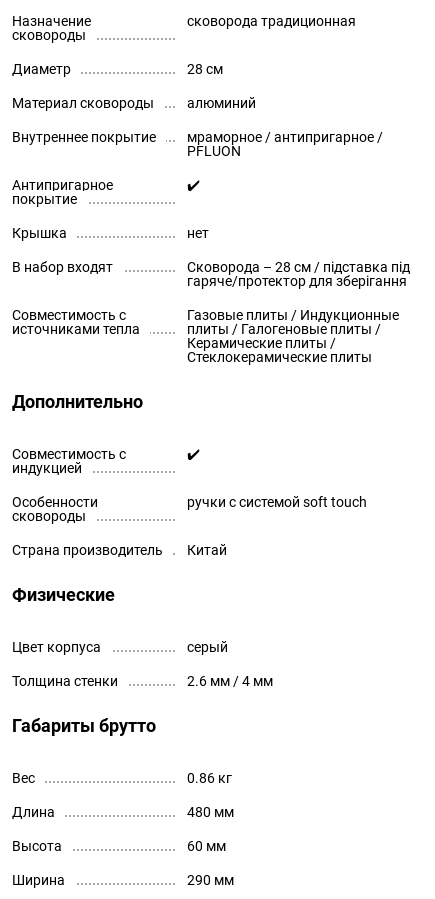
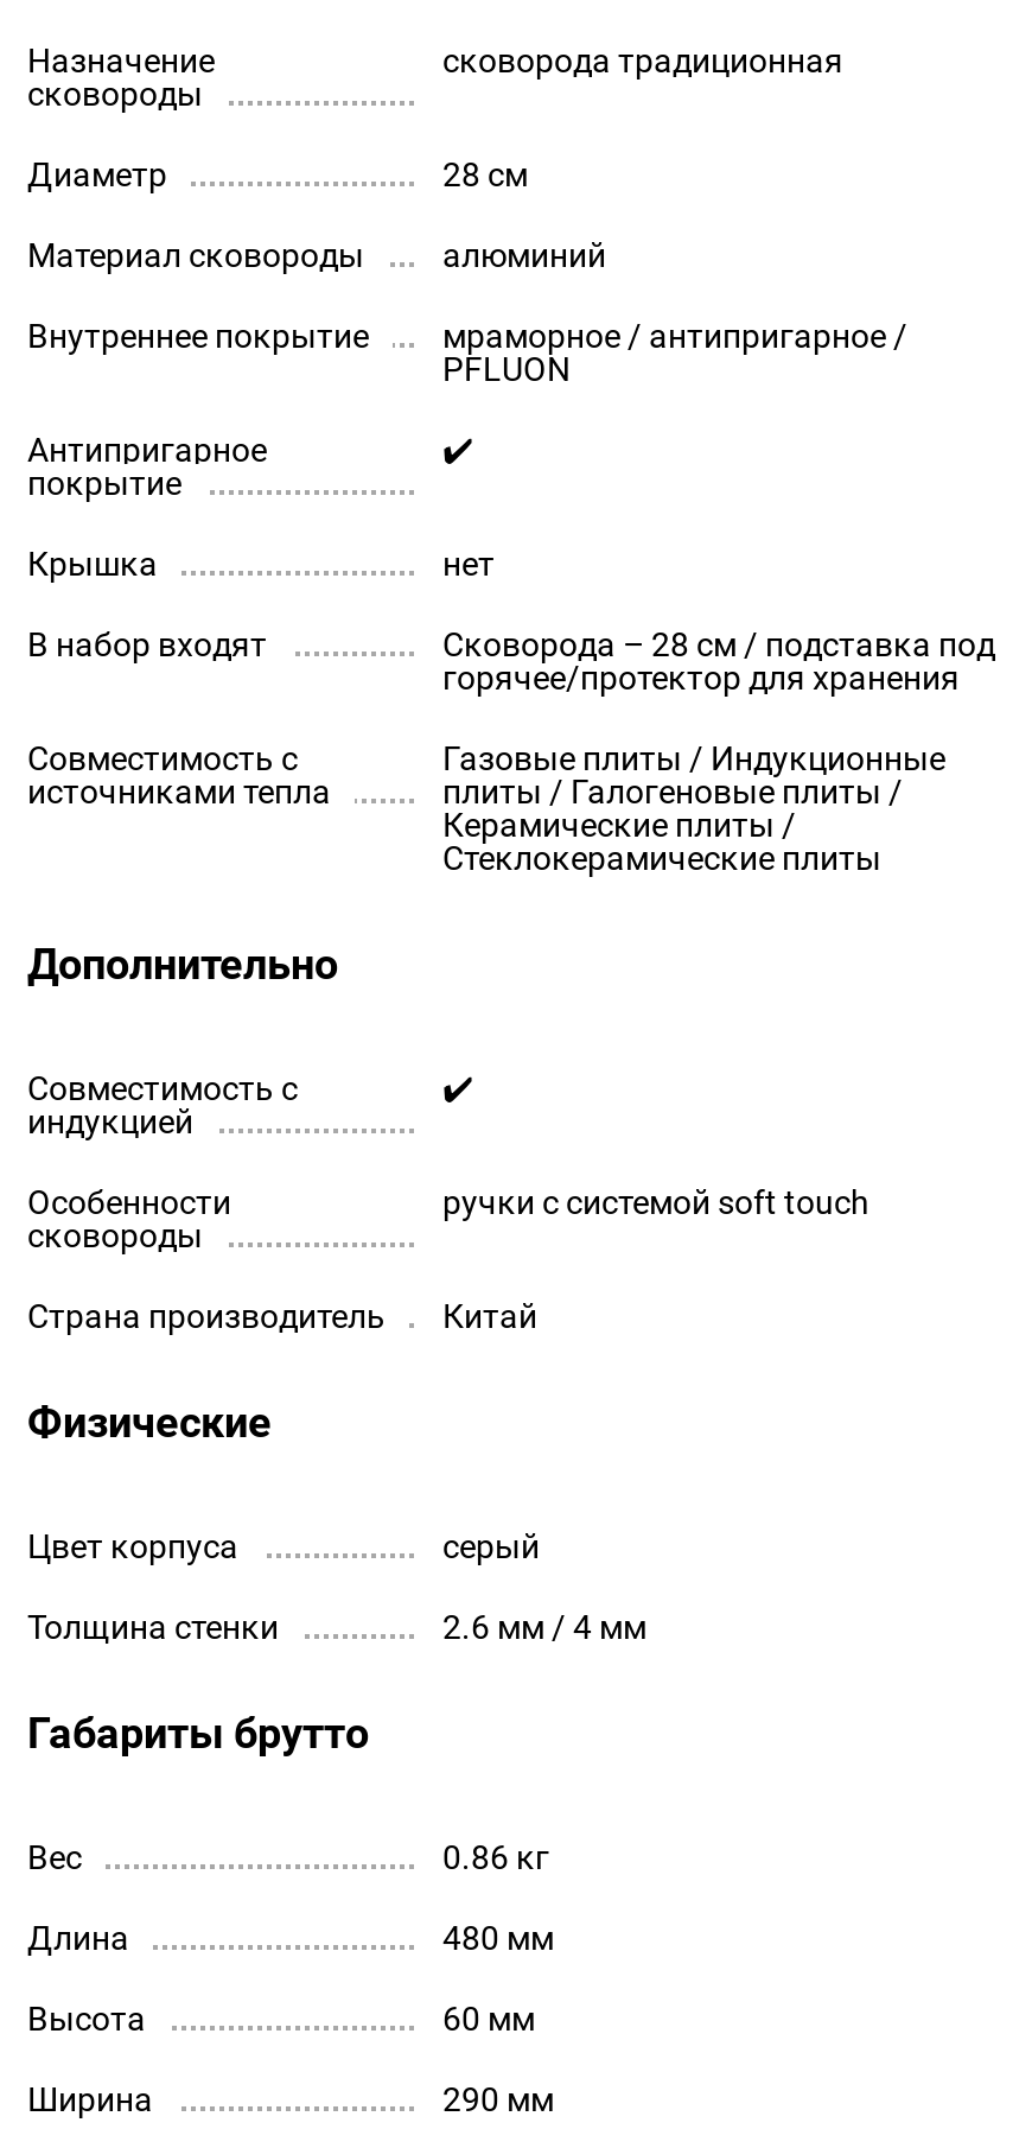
- Сковорода – 28 см / підставка під
+ Сковорода – 28 см / подставка под

- гаряче/протектор для зберігання
+ горячее/протектор для хранения
